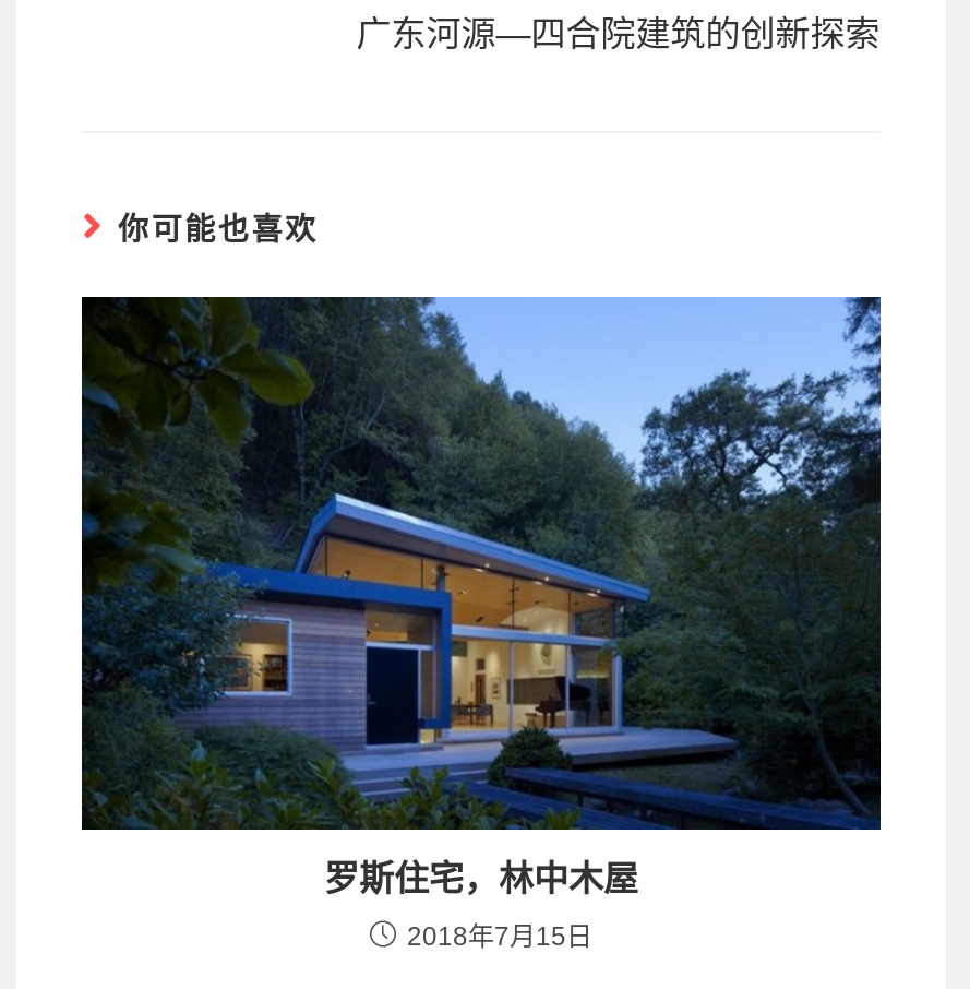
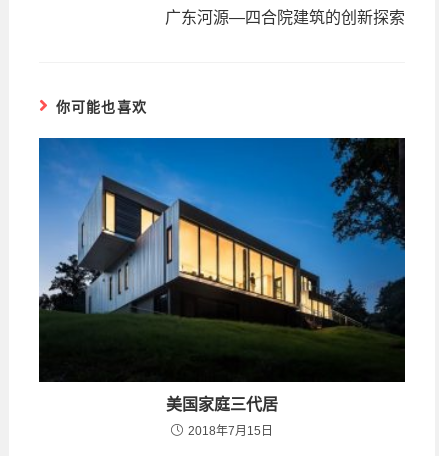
- [image]
- 罗斯住宅，林中木屋
+ [image]
+ 美国家庭三代居
